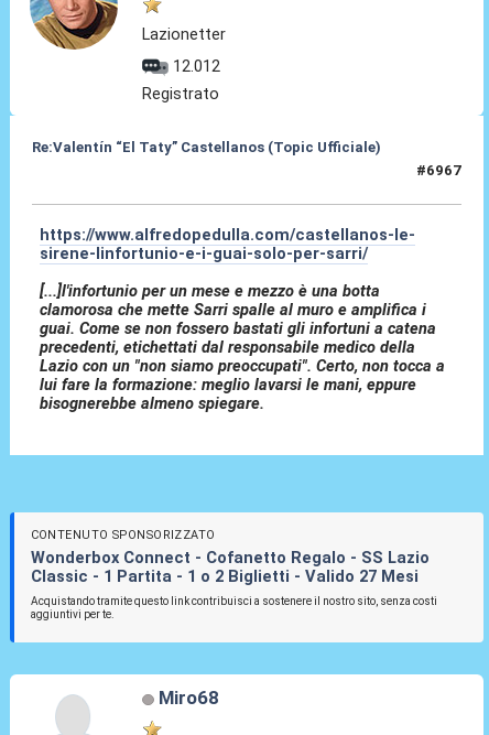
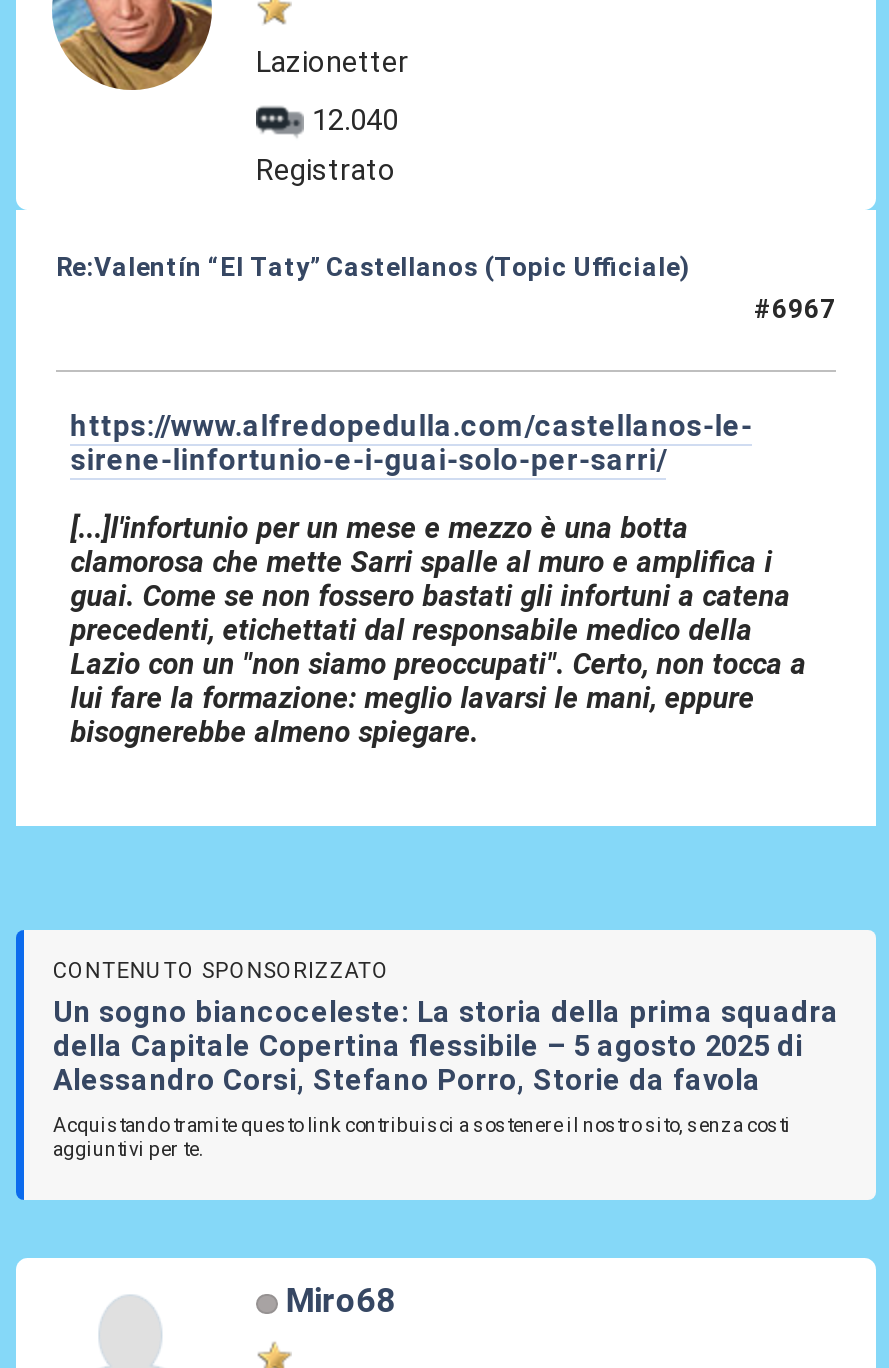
- 12.012
+ 12.040

- Wonderbox Connect - Cofanetto Regalo - SS Lazio
- Classic - 1 Partita - 1 o 2 Biglietti - Valido 27 Mesi
+ Un sogno biancoceleste: La storia della prima squadra
+ della Capitale Copertina flessibile – 5 agosto 2025 di
+ Alessandro Corsi, Stefano Porro, Storie da favola
